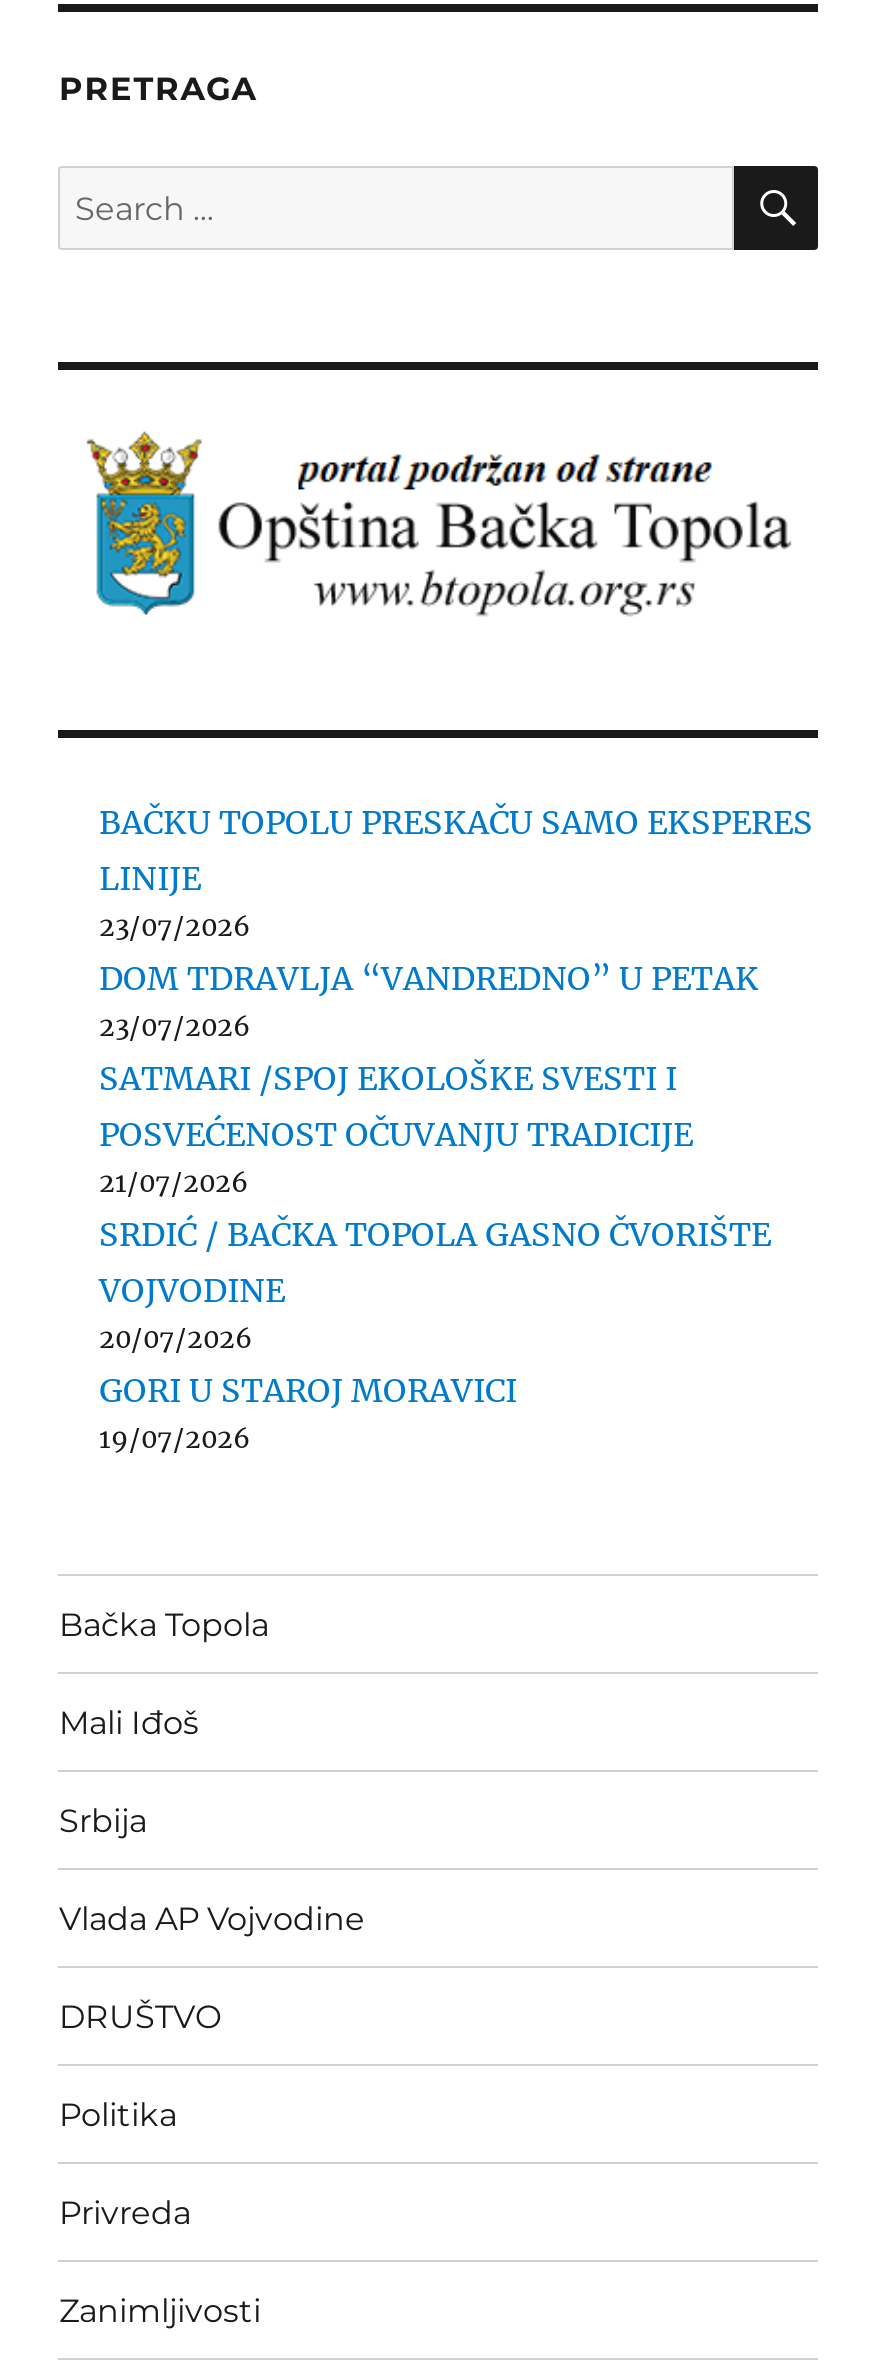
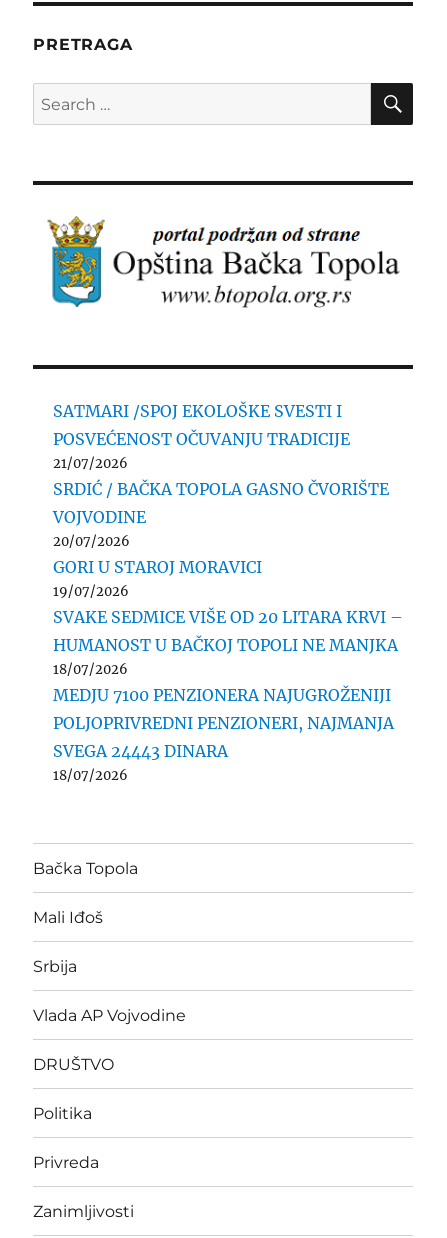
- BAČKU TOPOLU PRESKAČU SAMO EKSPERES
- LINIJE
- 23/07/2026
- DOM TDRAVLJA “VANDREDNO” U PETAK
- 23/07/2026

moved up: SATMARI /SPOJ EKOLOŠKE SVESTI I | POSVEĆENOST OČUVANJU TRADICIJE | 21/07/2026 | SRDIĆ / BAČKA TOPOLA GASNO ČVORIŠTE | VOJVODINE | 20/07/2026 | GORI U STAROJ MORAVICI | 19/07/2026

+ SVAKE SEDMICE VIŠE OD 20 LITARA KRVI –
+ HUMANOST U BAČKOJ TOPOLI NE MANJKA
+ 18/07/2026
+ MEDJU 7100 PENZIONERA NAJUGROŽENIJI
+ POLJOPRIVREDNI PENZIONERI, NAJMANJA
+ SVEGA 24443 DINARA
+ 18/07/2026
